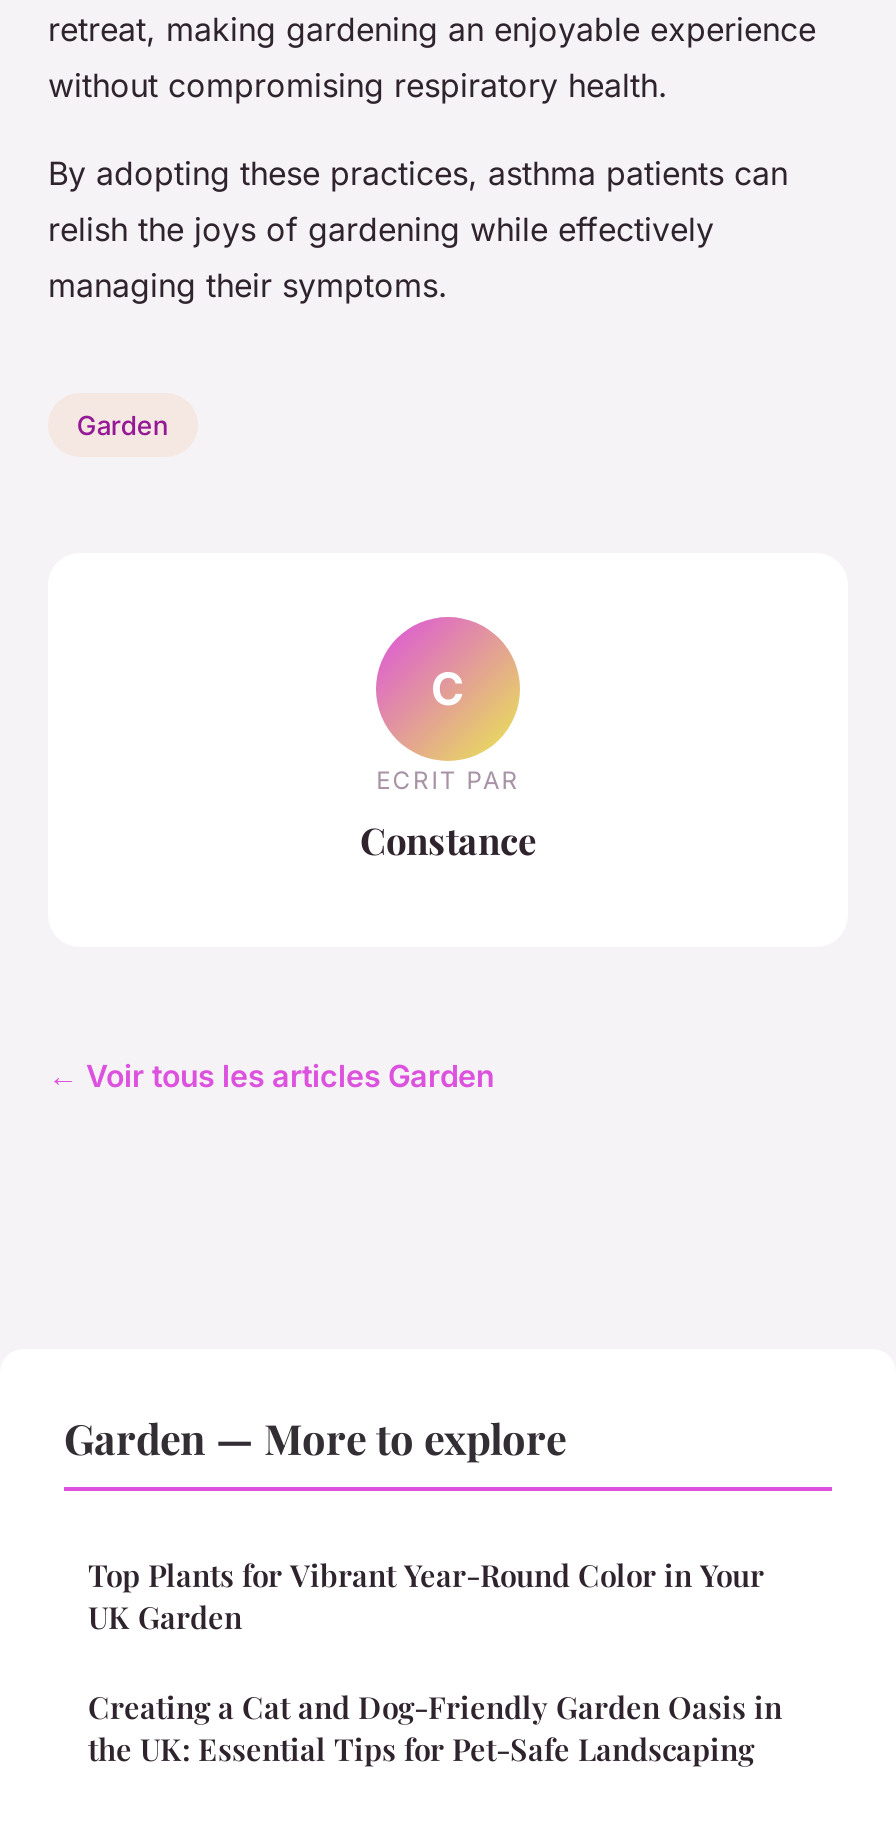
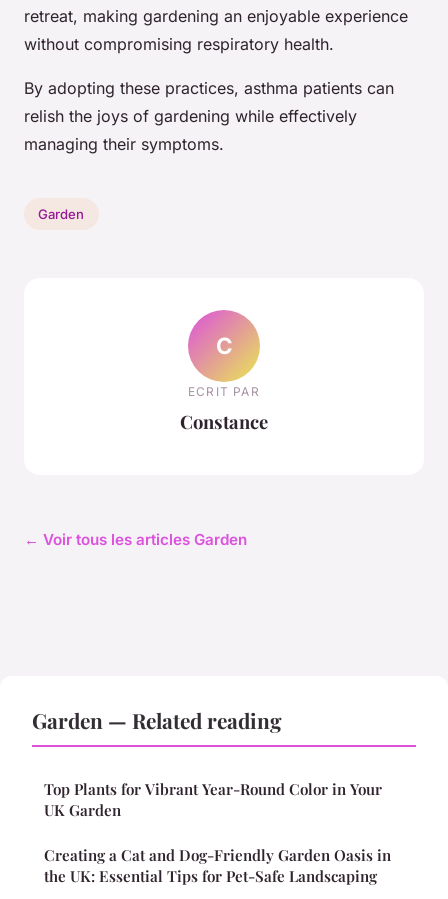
- Garden — More to explore
+ Garden — Related reading
